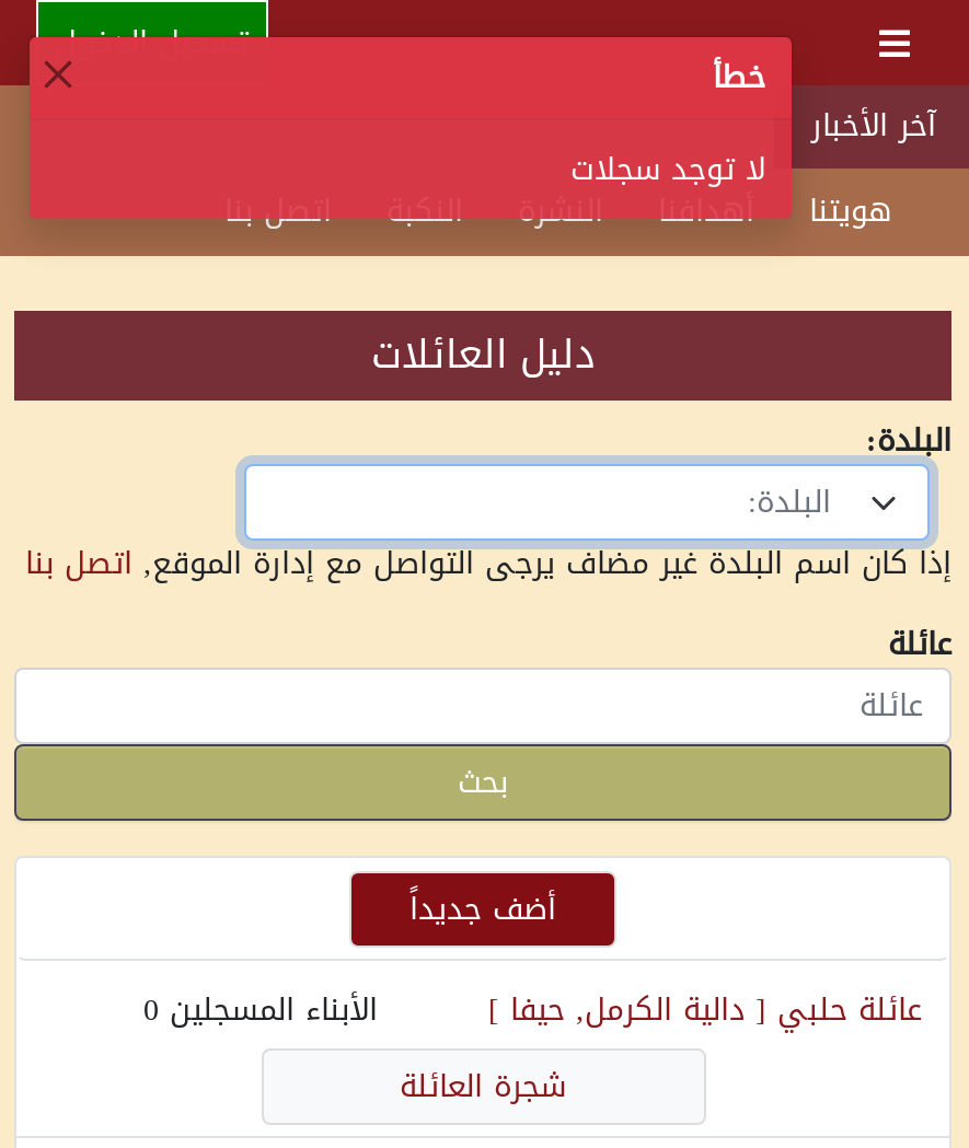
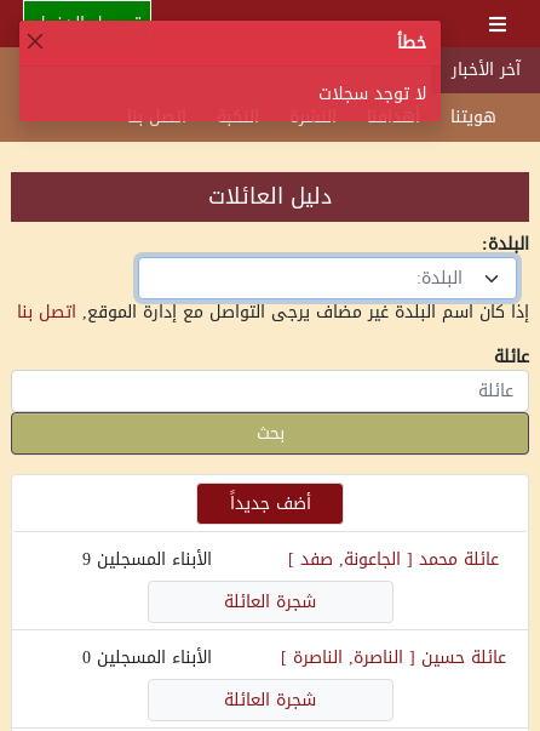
- عائلة حلبي [ دالية الكرمل, حيفا ]
+ عائلة محمد [ الجاعونة, صفد ]
+ الأبناء المسجلين 9
+ شجرة العائلة
+ عائلة حسين [ الناصرة, الناصرة ]
